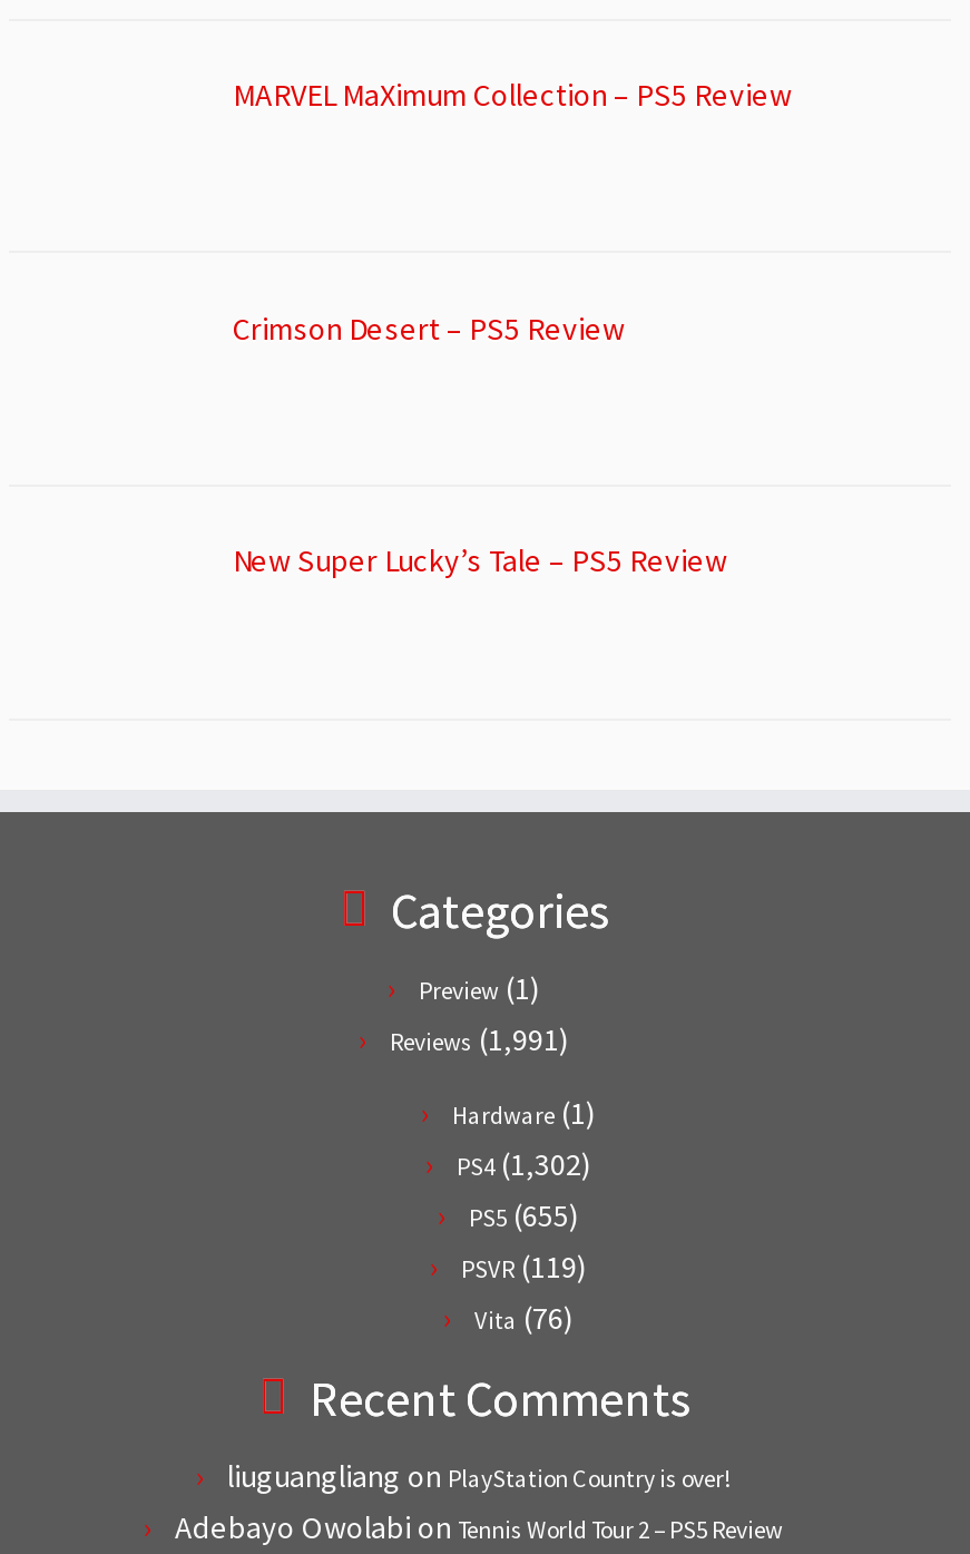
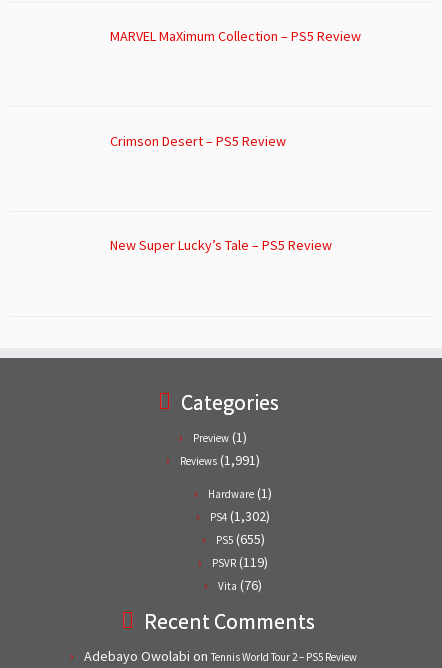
- liuguangliang on PlayStation Country is over!
